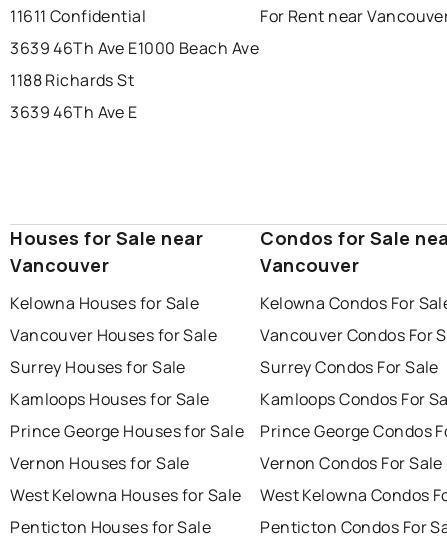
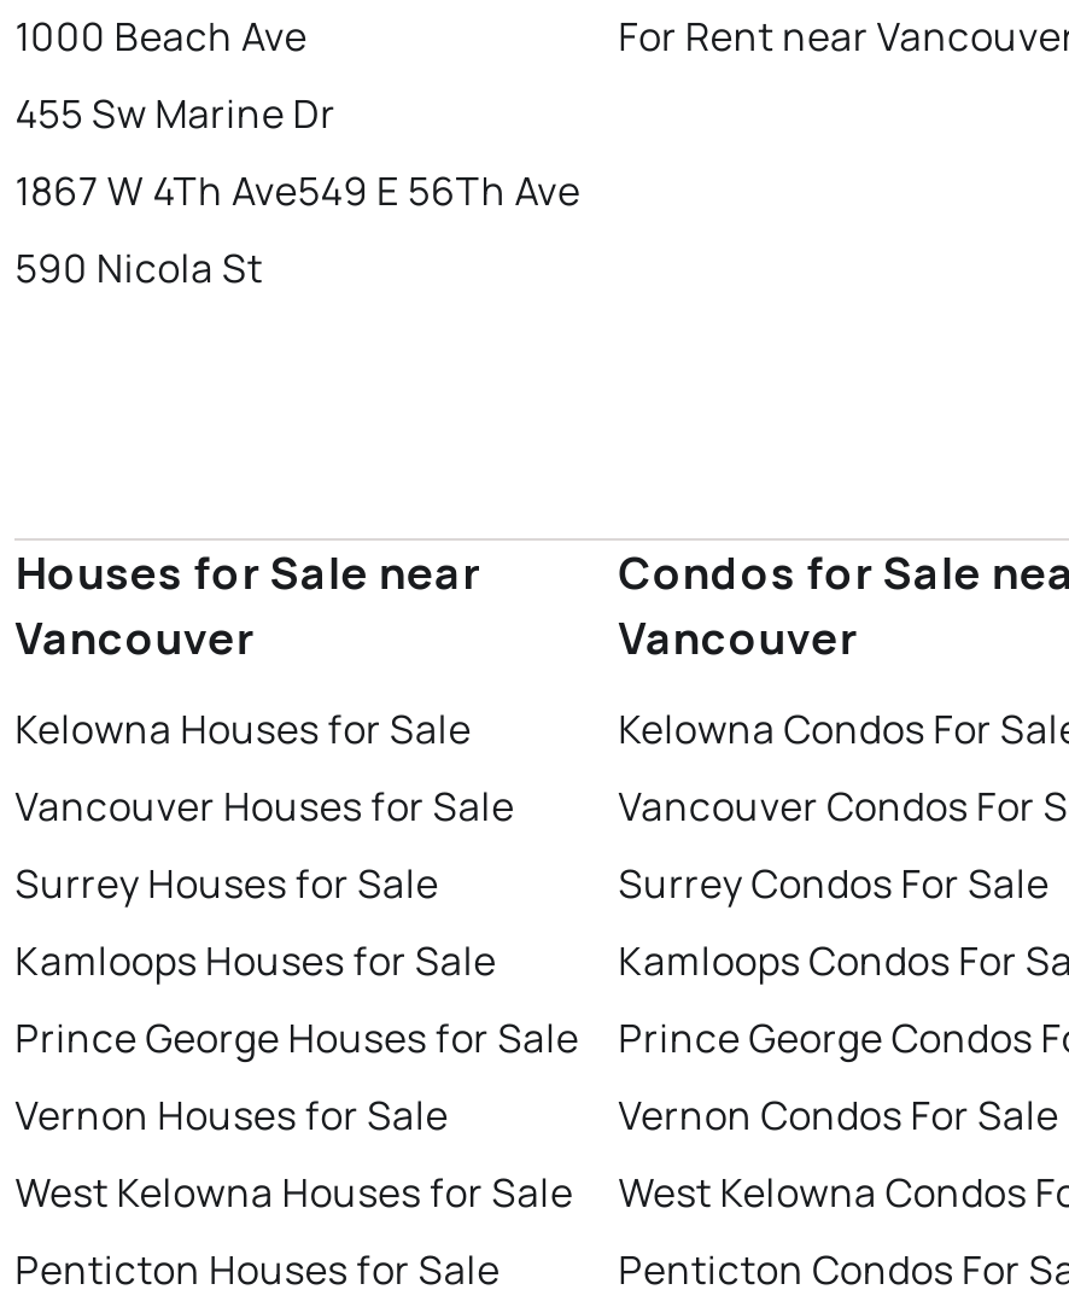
- 11611 Confidential
+ 1000 Beach Ave

- 3639 46Th Ave E1000 Beach Ave
+ 455 Sw Marine Dr

- 1188 Richards St
+ 1867 W 4Th Ave549 E 56Th Ave

- 3639 46Th Ave E
+ 590 Nicola St
